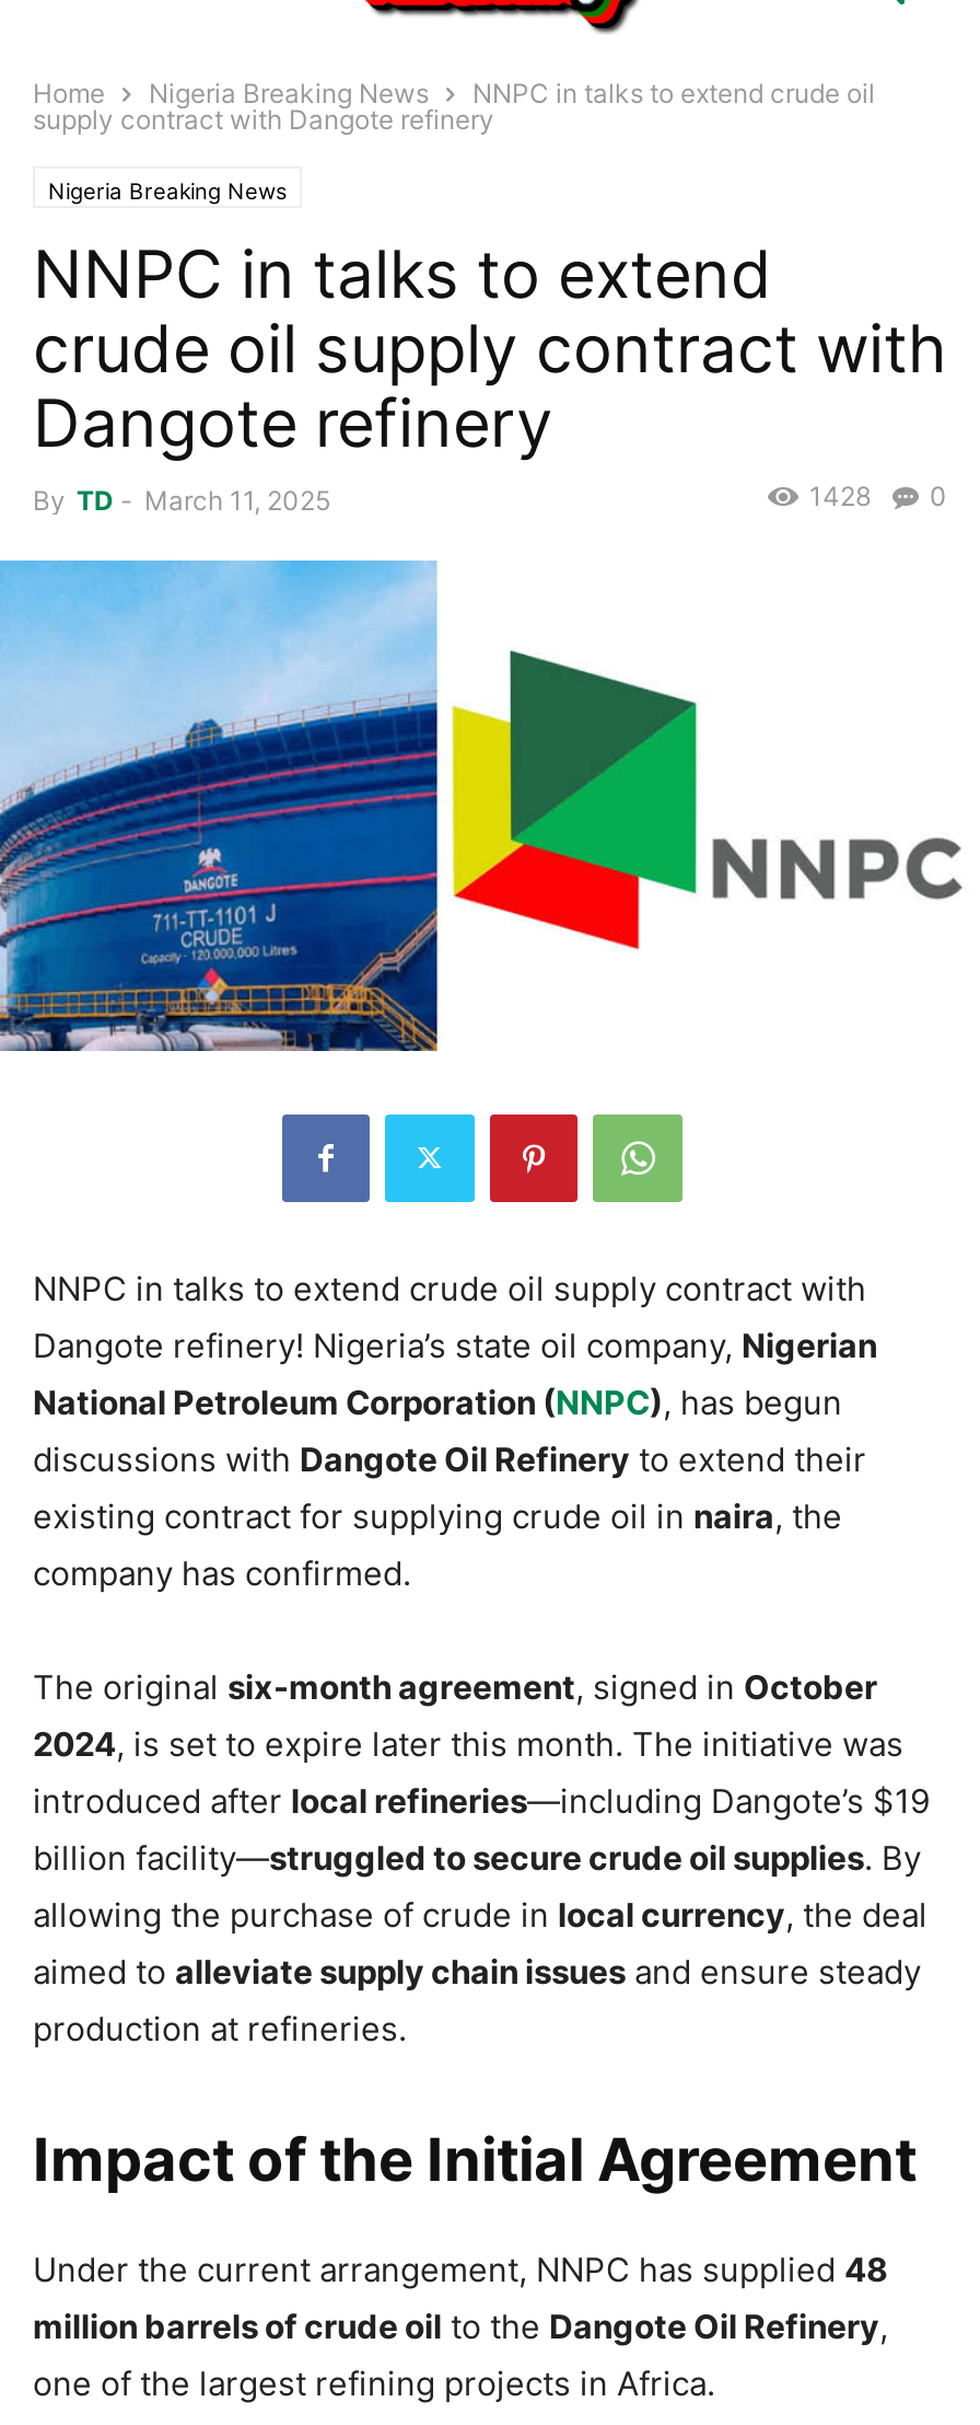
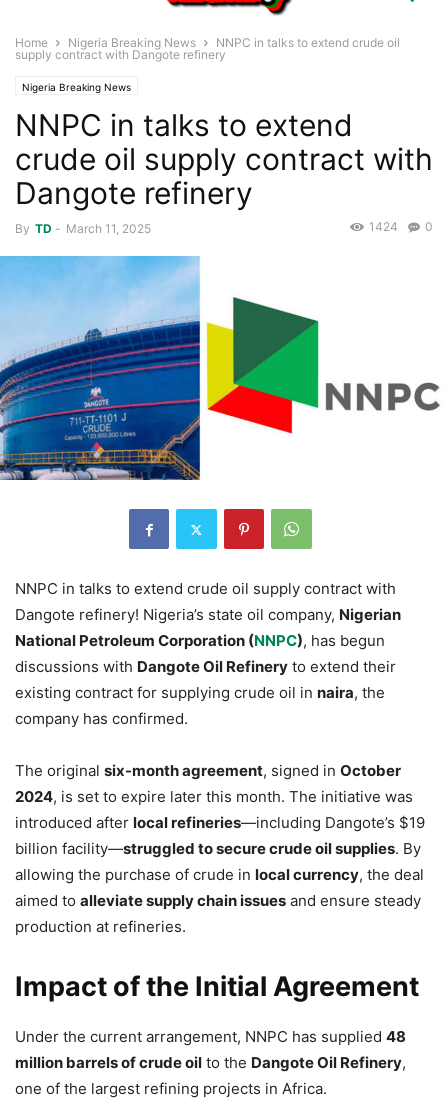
- 1428 0
+ 1424 0
